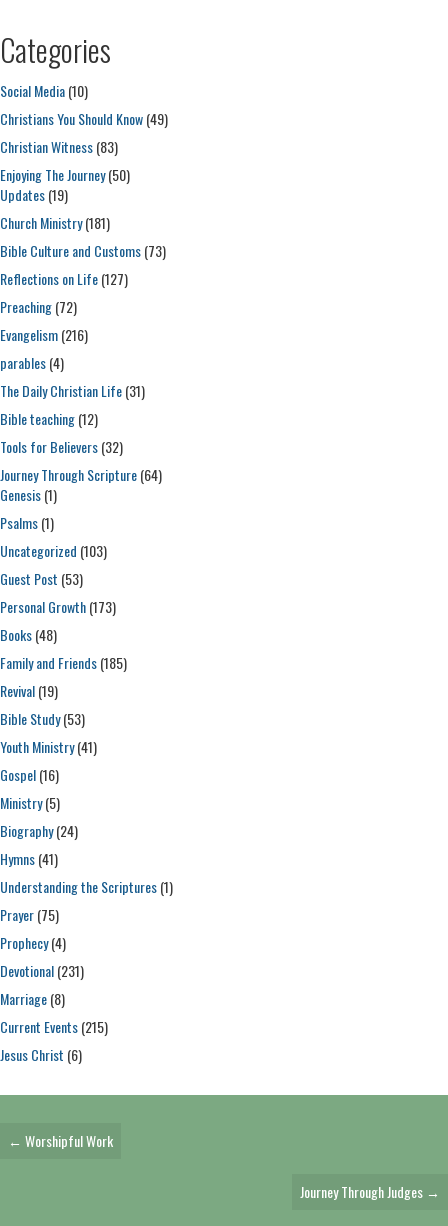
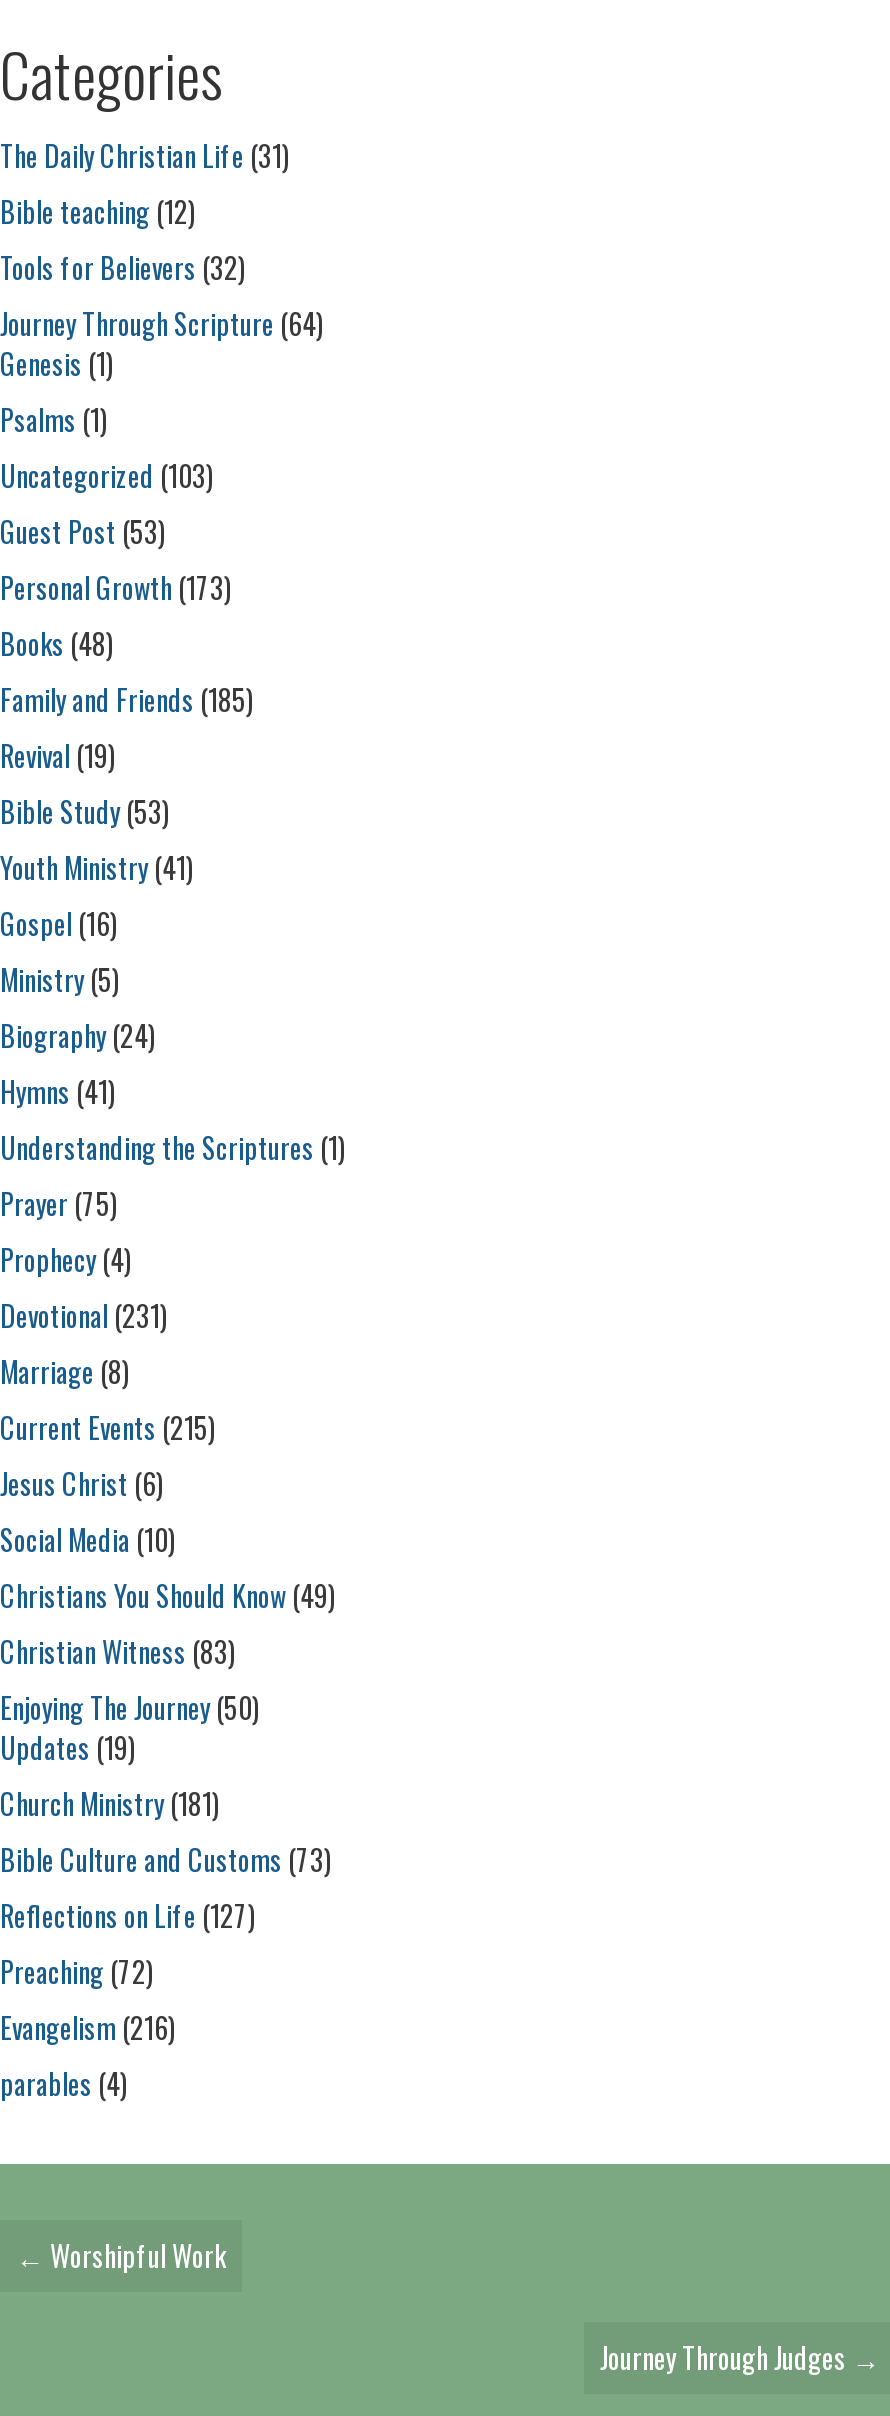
moved down: Social Media (10) | Christians You Should Know (49) | Christian Witness (83) | ... | Evangelism (216) | parables (4)

moved up: The Daily Christian Life (31) | Bible teaching (12) | Tools for Believers (32) | ... | Current Events (215) | Jesus Christ (6)
